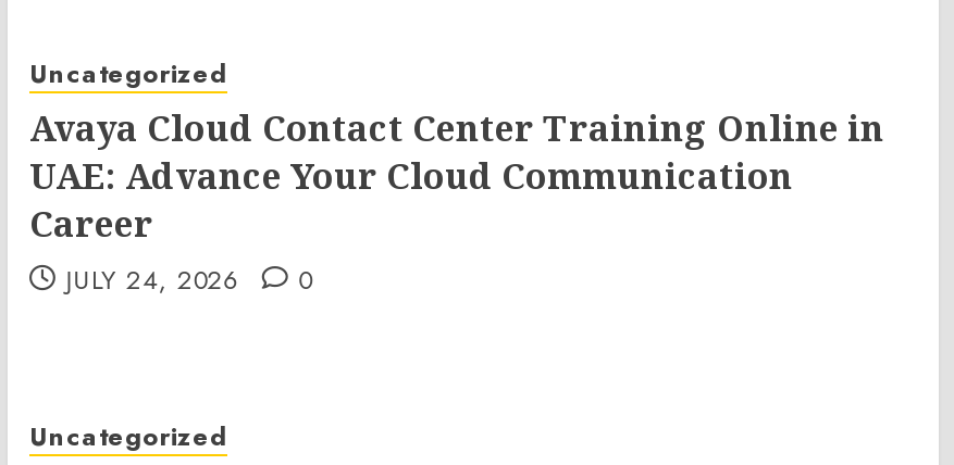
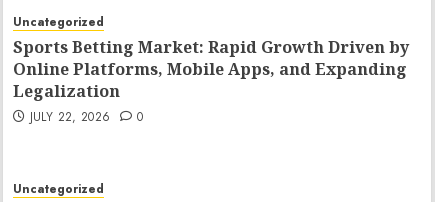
- Avaya Cloud Contact Center Training Online in
- UAE: Advance Your Cloud Communication
- Career
- JULY 24, 2026
+ Sports Betting Market: Rapid Growth Driven by
+ Online Platforms, Mobile Apps, and Expanding
+ Legalization
+ JULY 22, 2026
